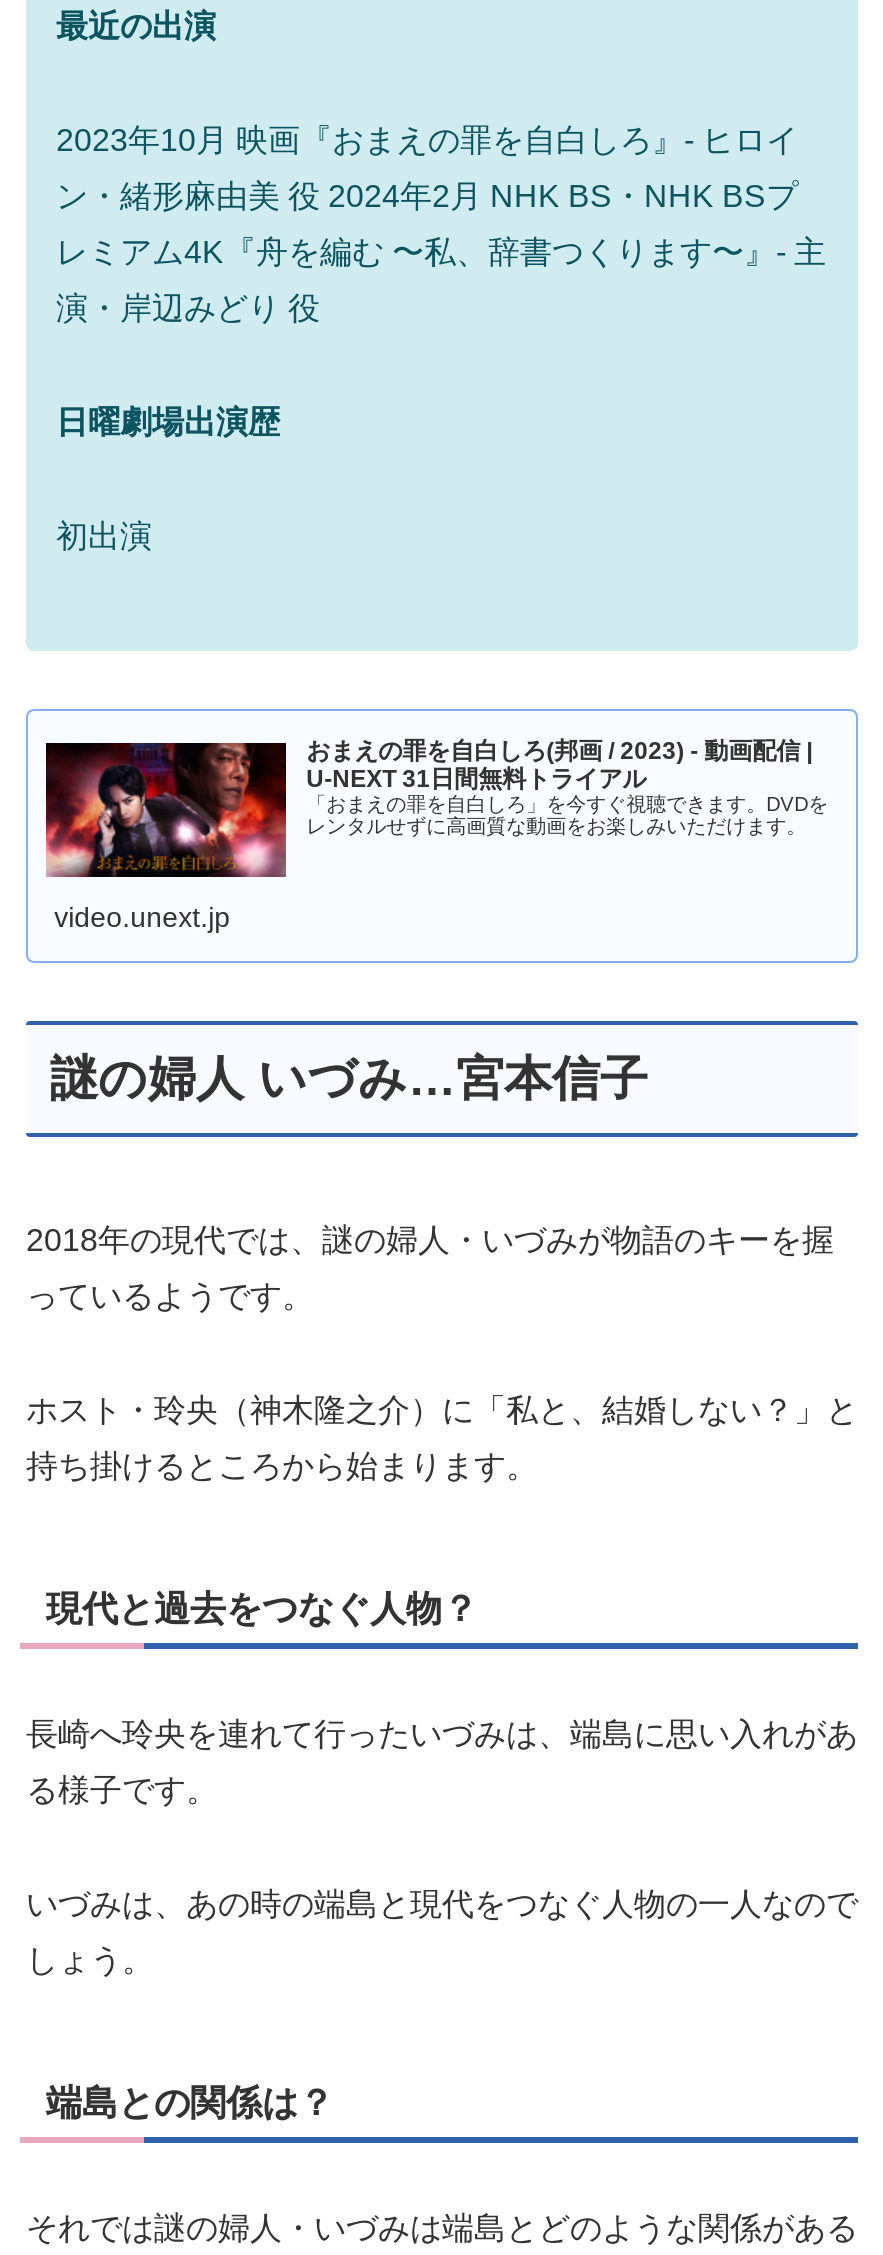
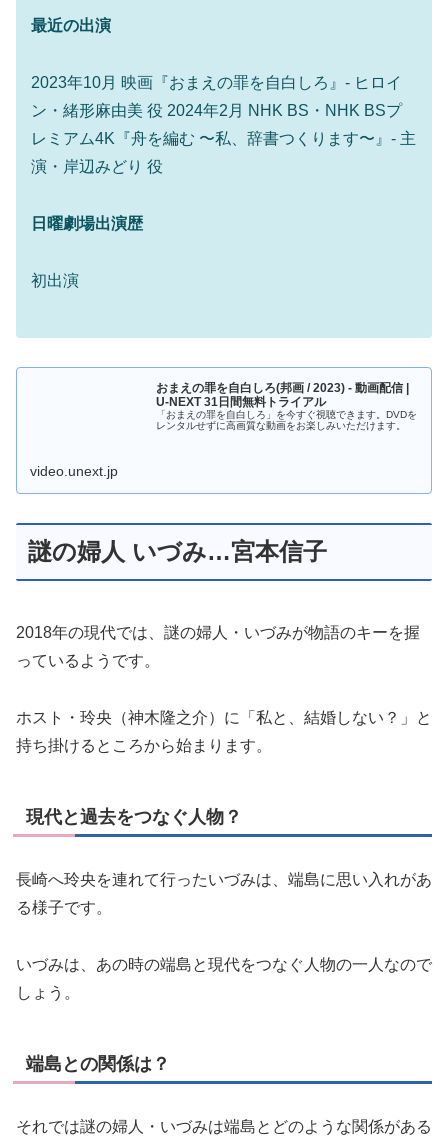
- [image]
